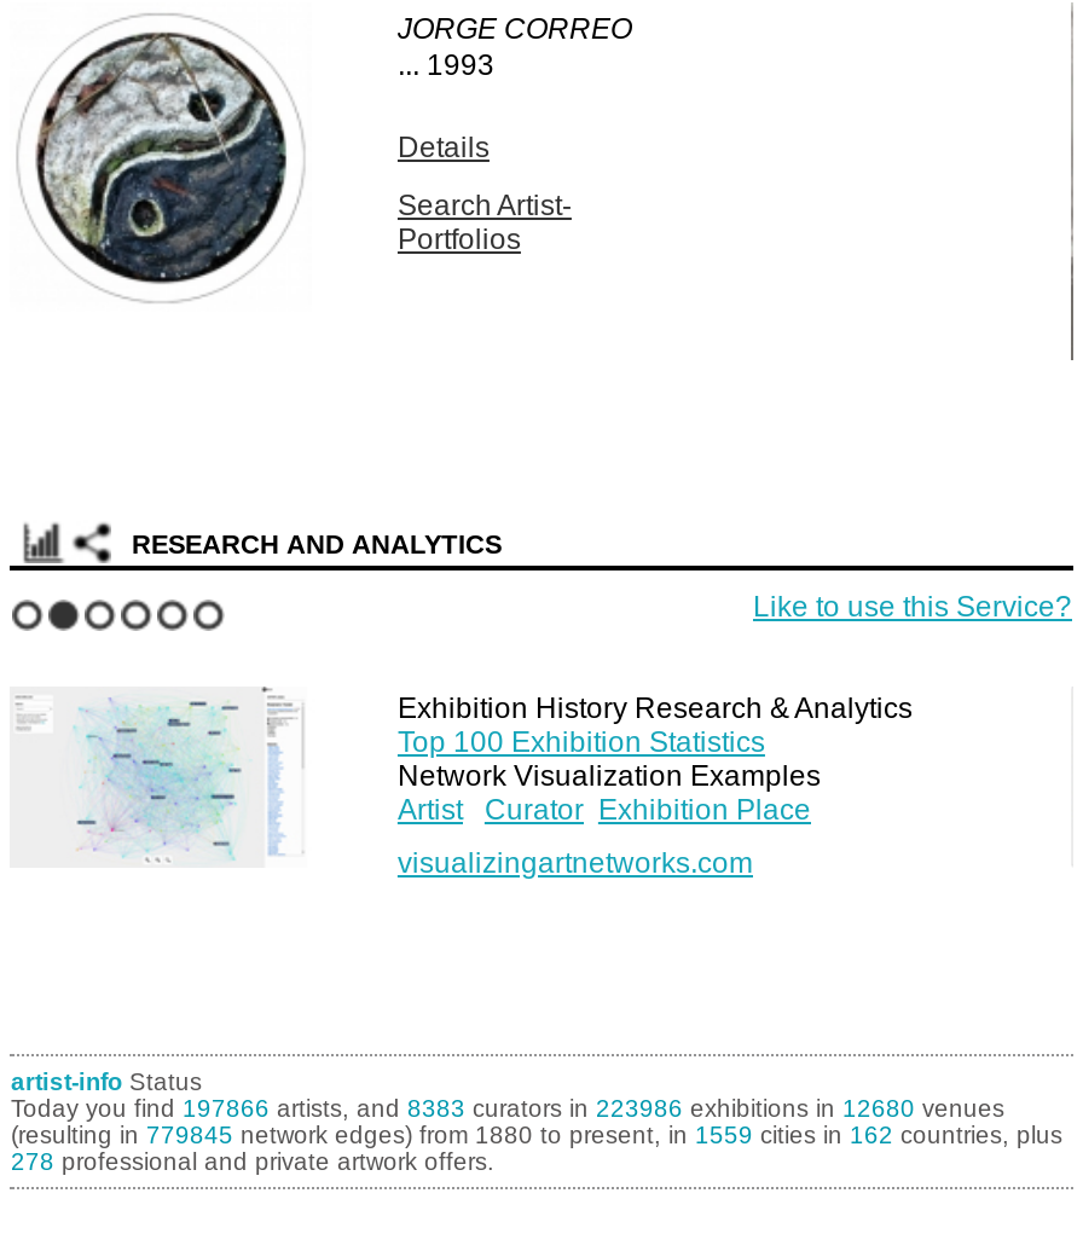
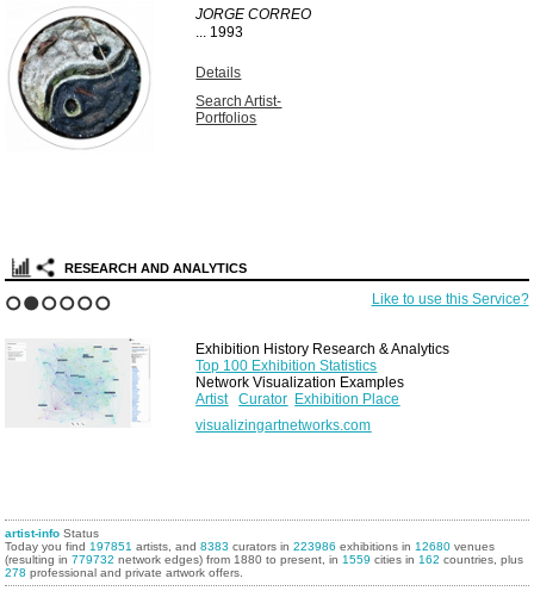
- Today you find 197866 artists, and 8383 curators in 223986 exhibitions in 12680 venues
+ Today you find 197851 artists, and 8383 curators in 223986 exhibitions in 12680 venues

- (resulting in 779845 network edges) from 1880 to present, in 1559 cities in 162 countries, plus
+ (resulting in 779732 network edges) from 1880 to present, in 1559 cities in 162 countries, plus
